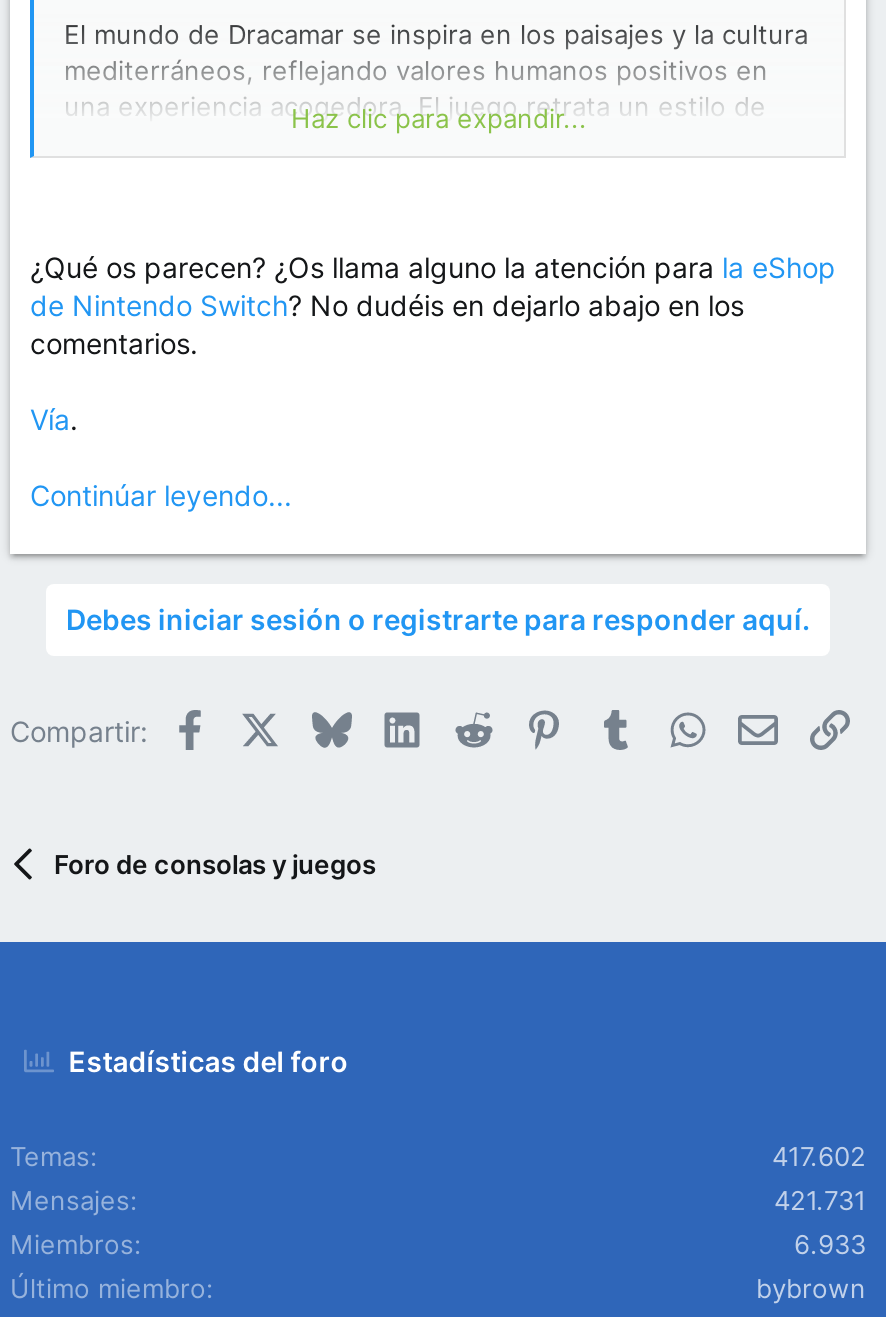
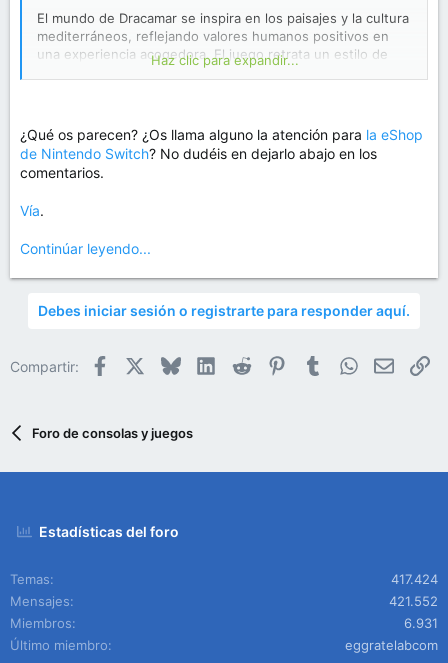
- 417.602
+ 417.424

- 421.731
+ 421.552

- 6.933
+ 6.931

- bybrown
+ eggratelabcom
